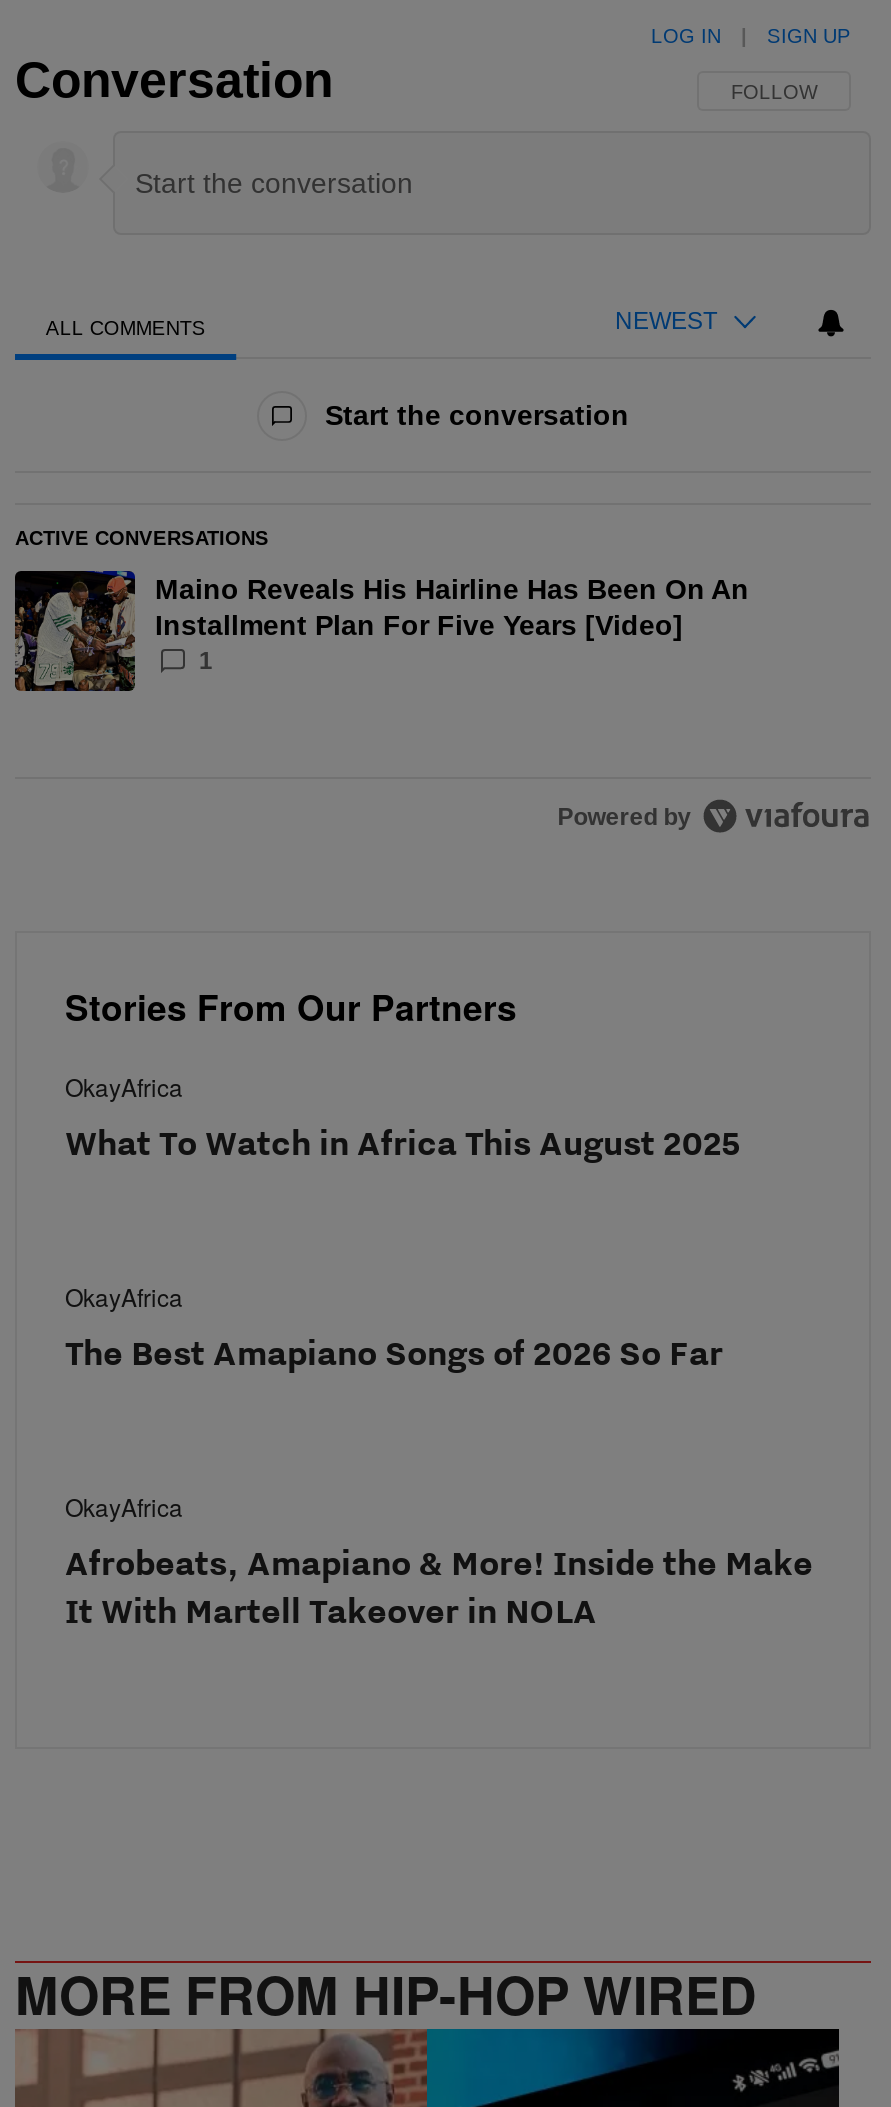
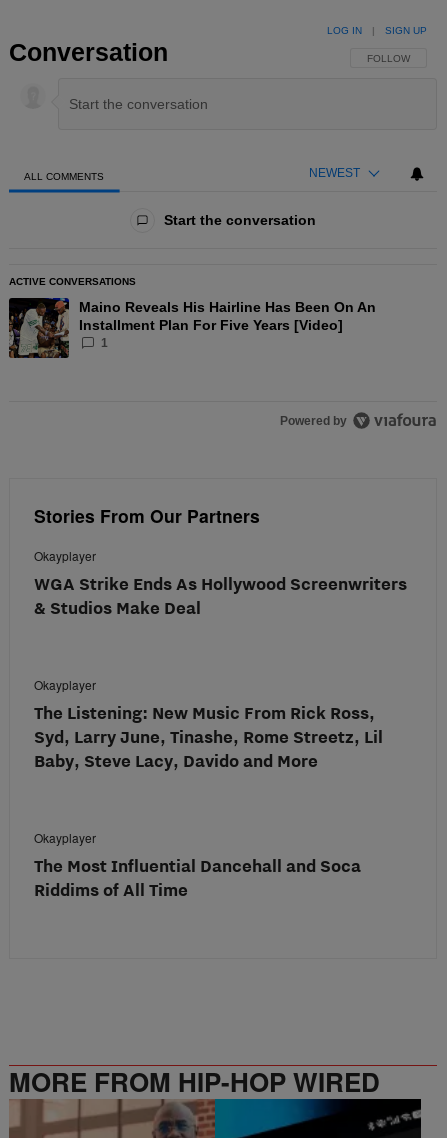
- OkayAfrica
- What To Watch in Africa This August 2025
+ Okayplayer
+ WGA Strike Ends As Hollywood Screenwriters
+ & Studios Make Deal

- OkayAfrica
- The Best Amapiano Songs of 2026 So Far
+ Okayplayer
+ The Listening: New Music From Rick Ross,
+ Syd, Larry June, Tinashe, Rome Streetz, Lil
+ Baby, Steve Lacy, Davido and More

- OkayAfrica
- Afrobeats, Amapiano & More! Inside the Make
- It With Martell Takeover in NOLA
+ Okayplayer
+ The Most Influential Dancehall and Soca
+ Riddims of All Time
